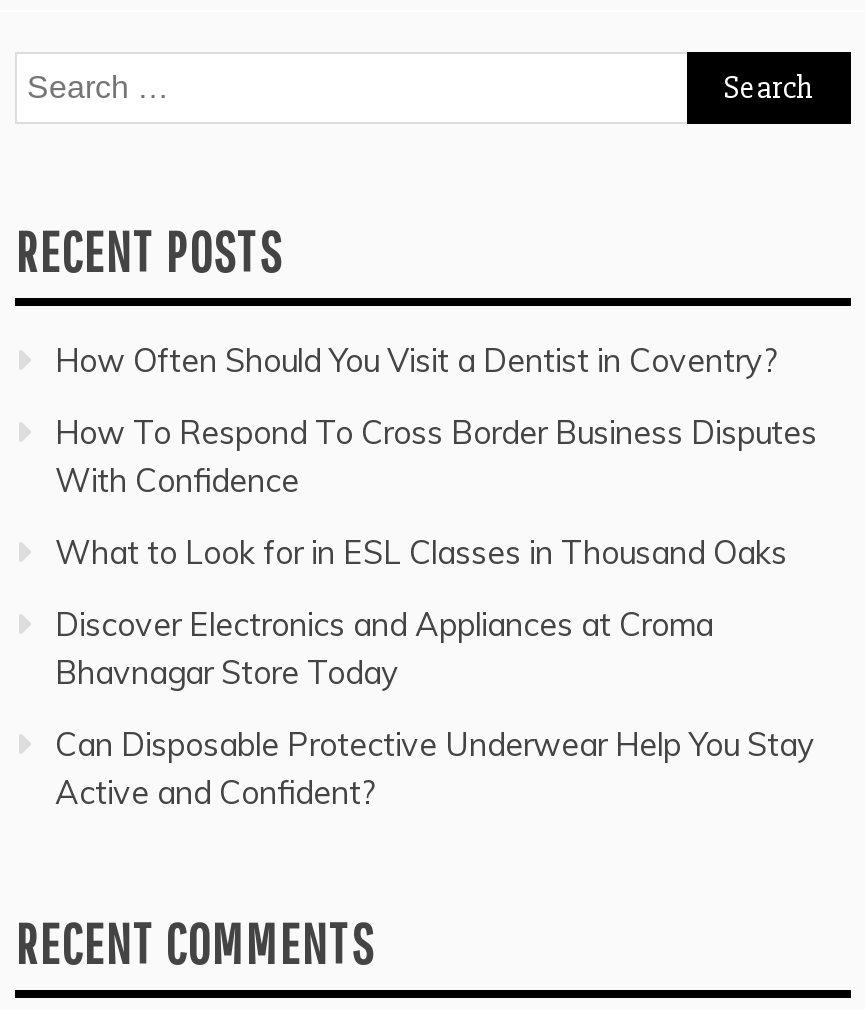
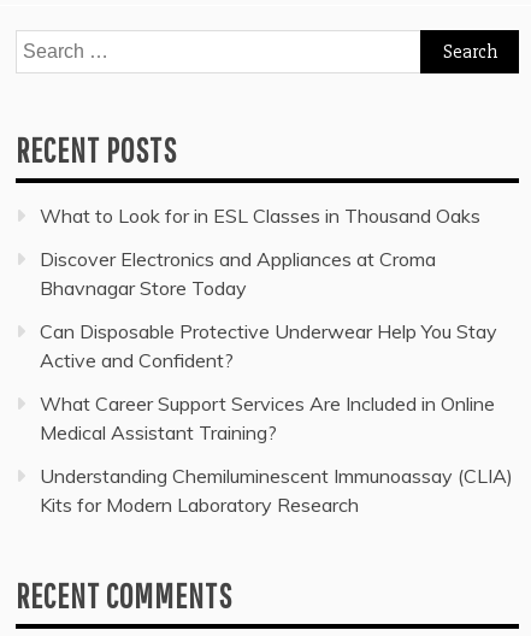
- How Often Should You Visit a Dentist in Coventry?
- How To Respond To Cross Border Business Disputes
- With Confidence

moved up: What to Look for in ESL Classes in Thousand Oaks | Discover Electronics and Appliances at Croma | Bhavnagar Store Today | Can Disposable Protective Underwear Help You Stay | Active and Confident?

+ What Career Support Services Are Included in Online
+ Medical Assistant Training?
+ Understanding Chemiluminescent Immunoassay (CLIA)
+ Kits for Modern Laboratory Research
